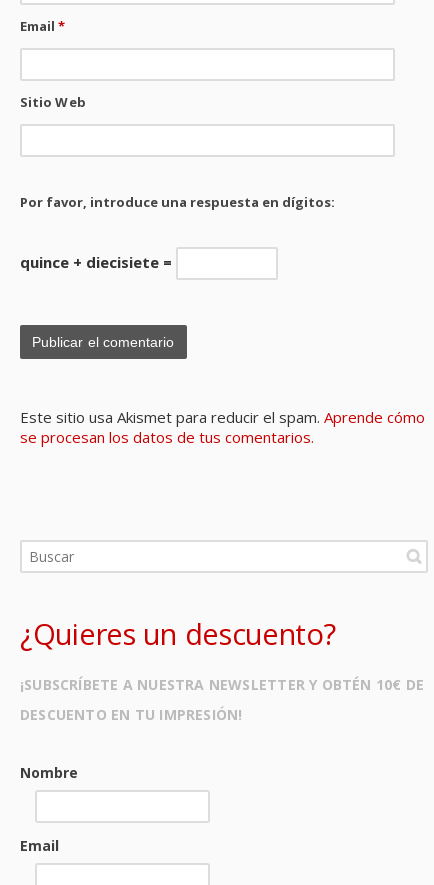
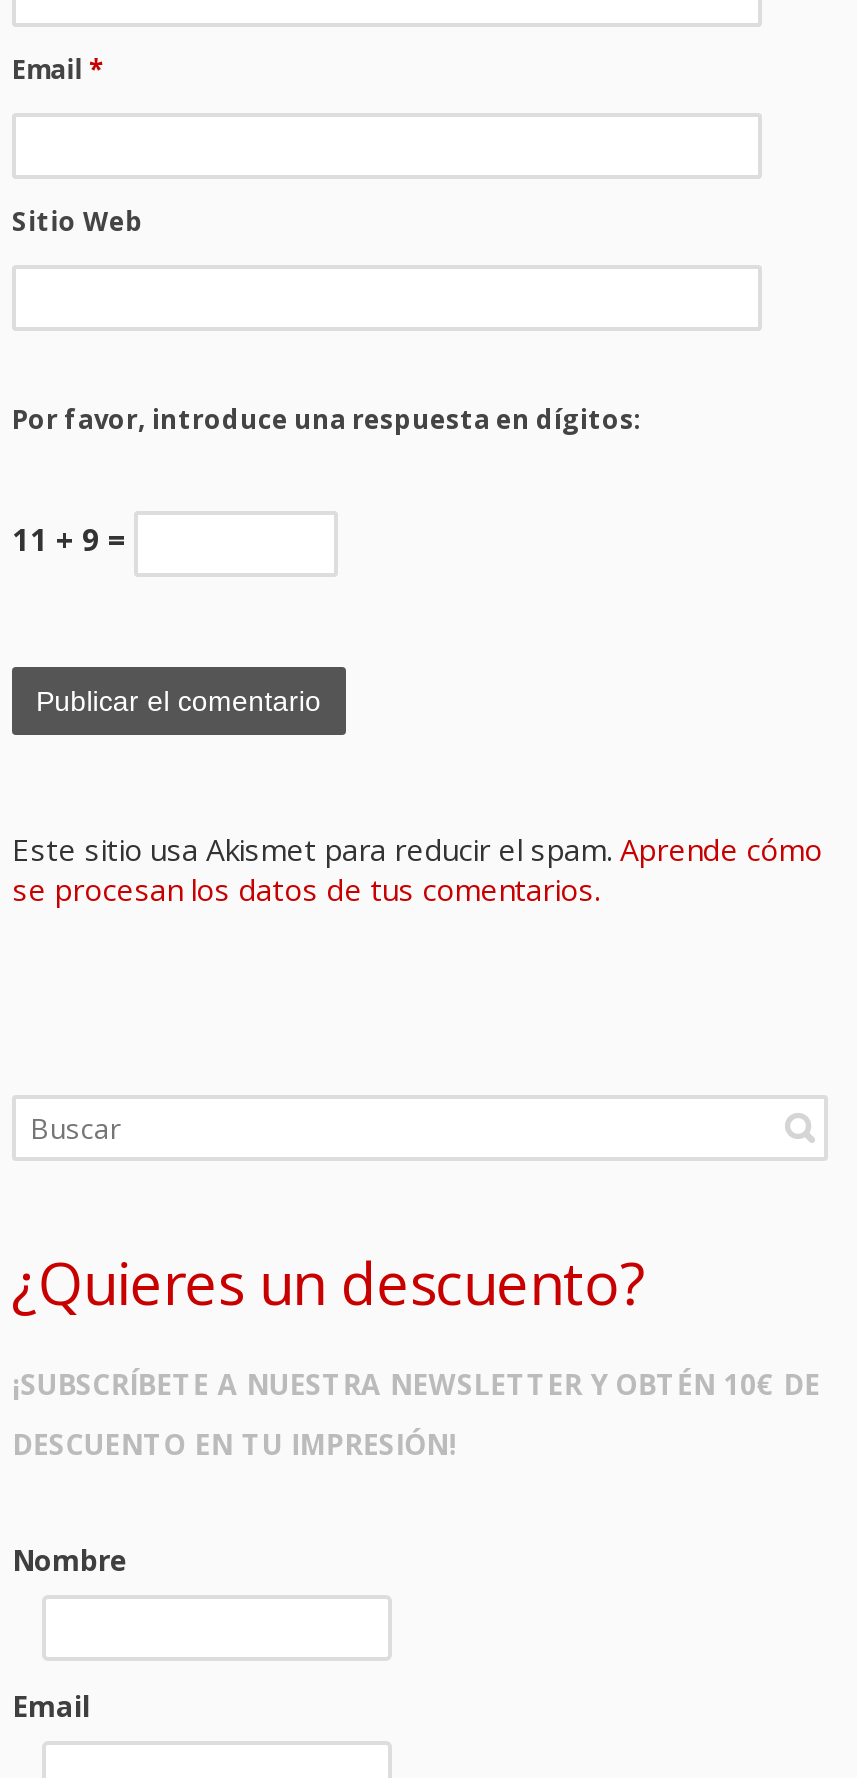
- quince + diecisiete =
+ 11 + 9 =
